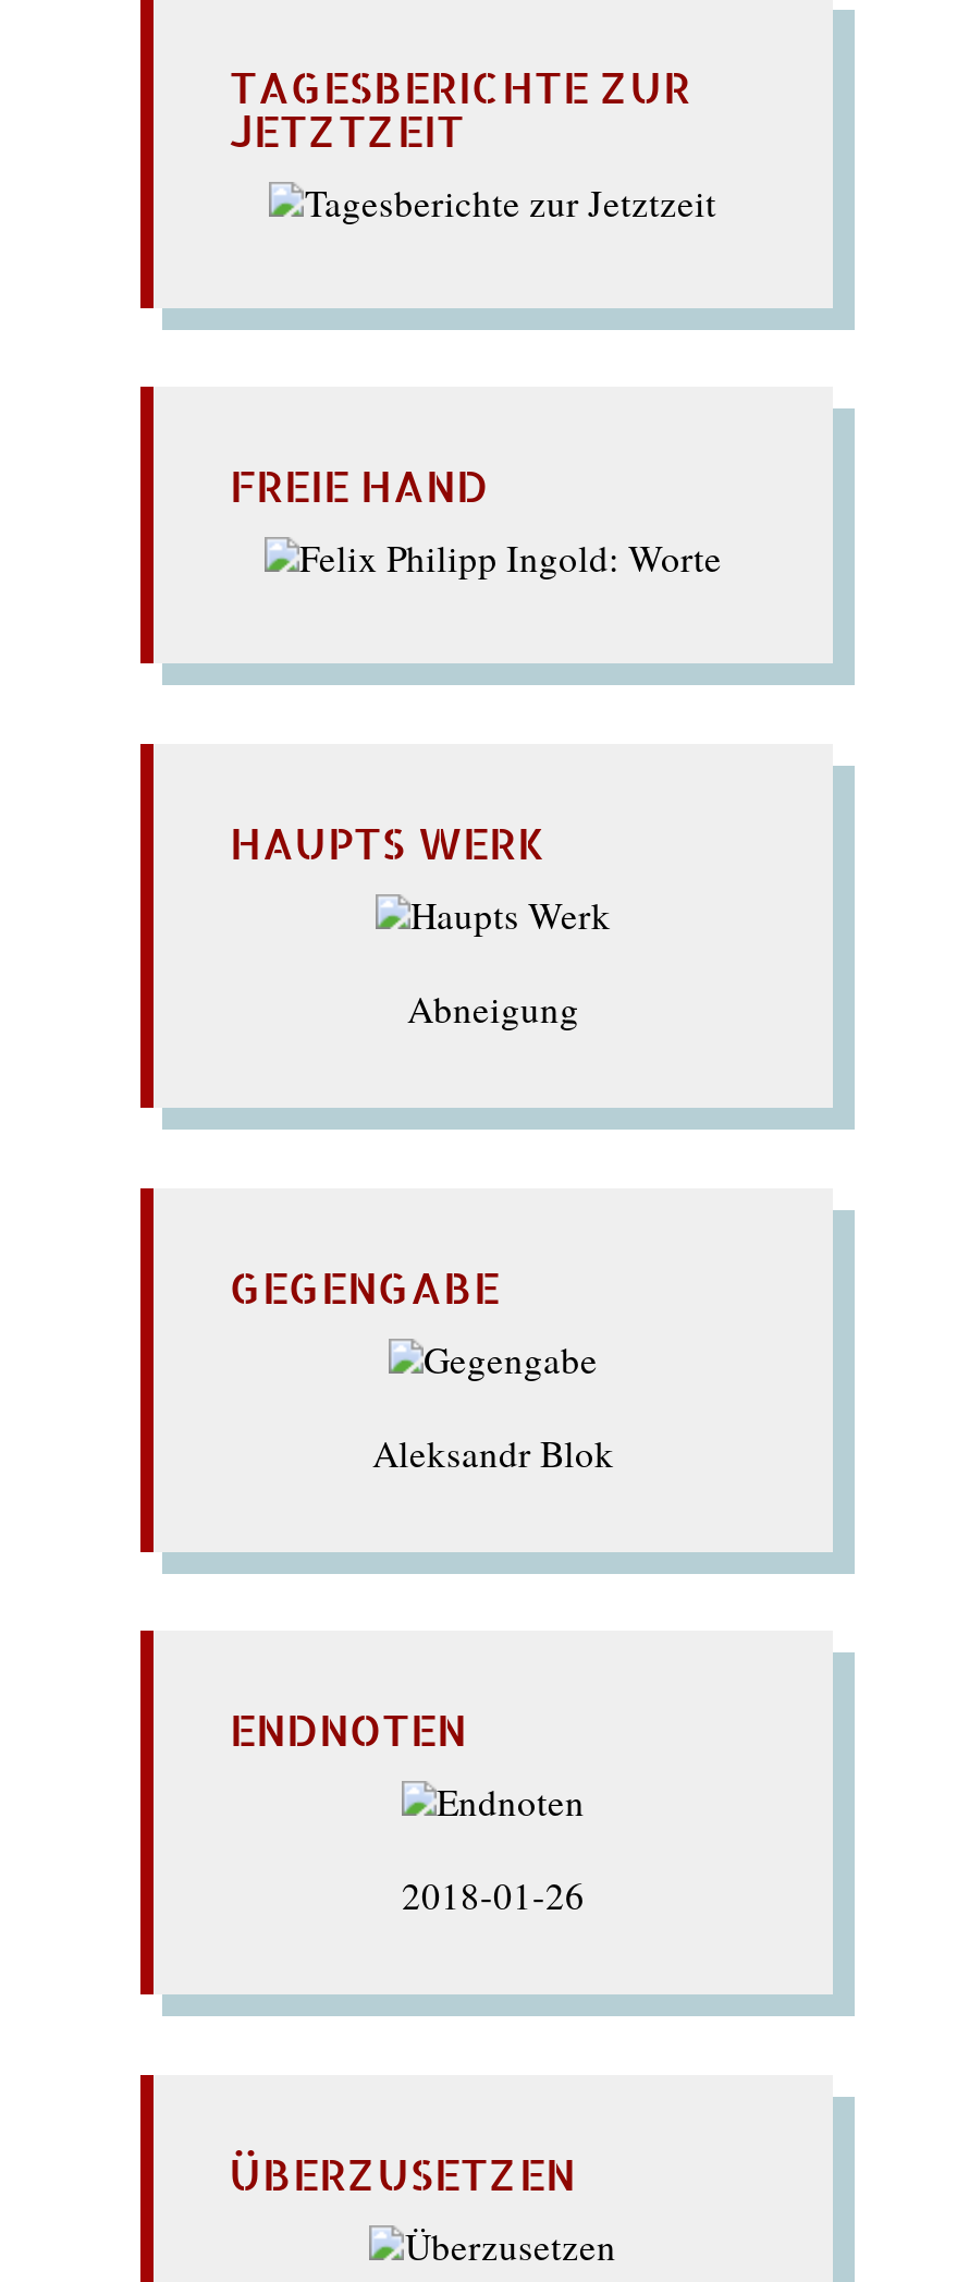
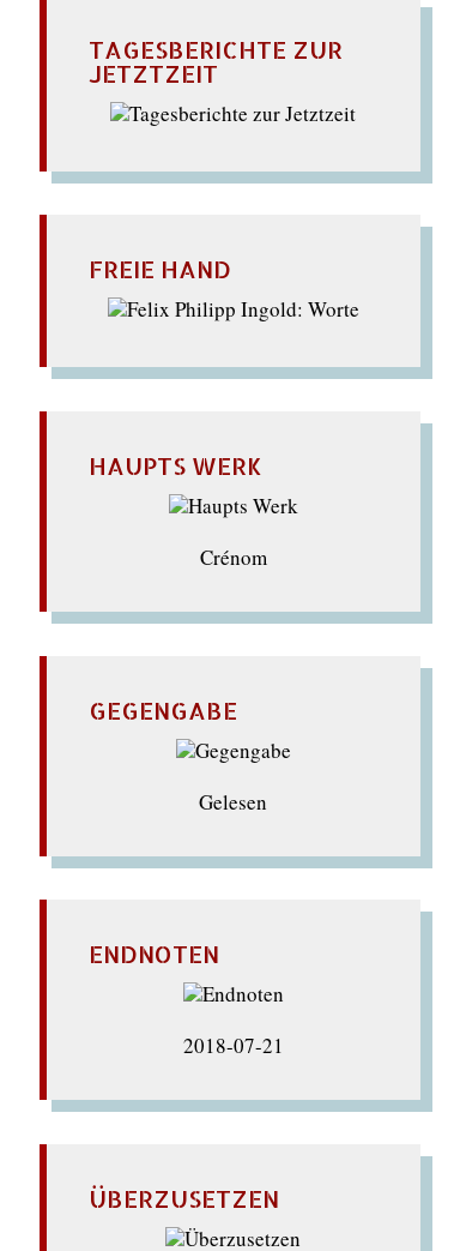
- Abneigung
+ Crénom

- Aleksandr Blok
+ Gelesen

- 2018-01-26
+ 2018-07-21
